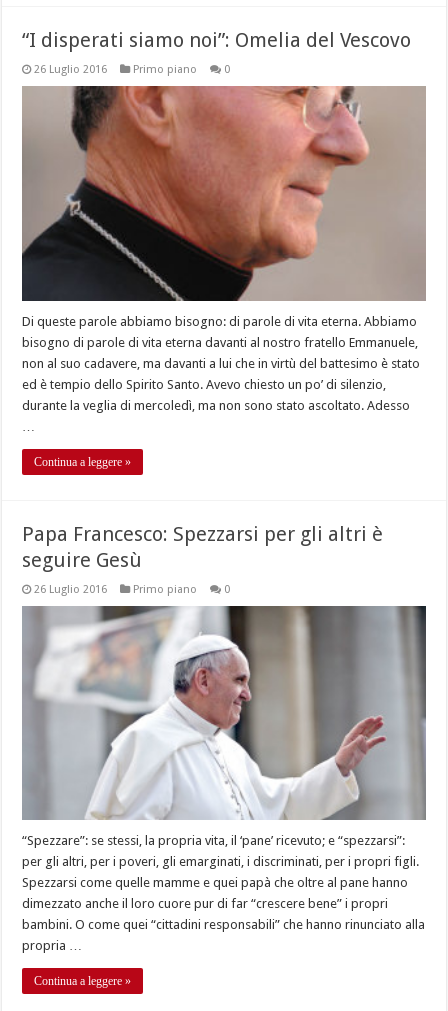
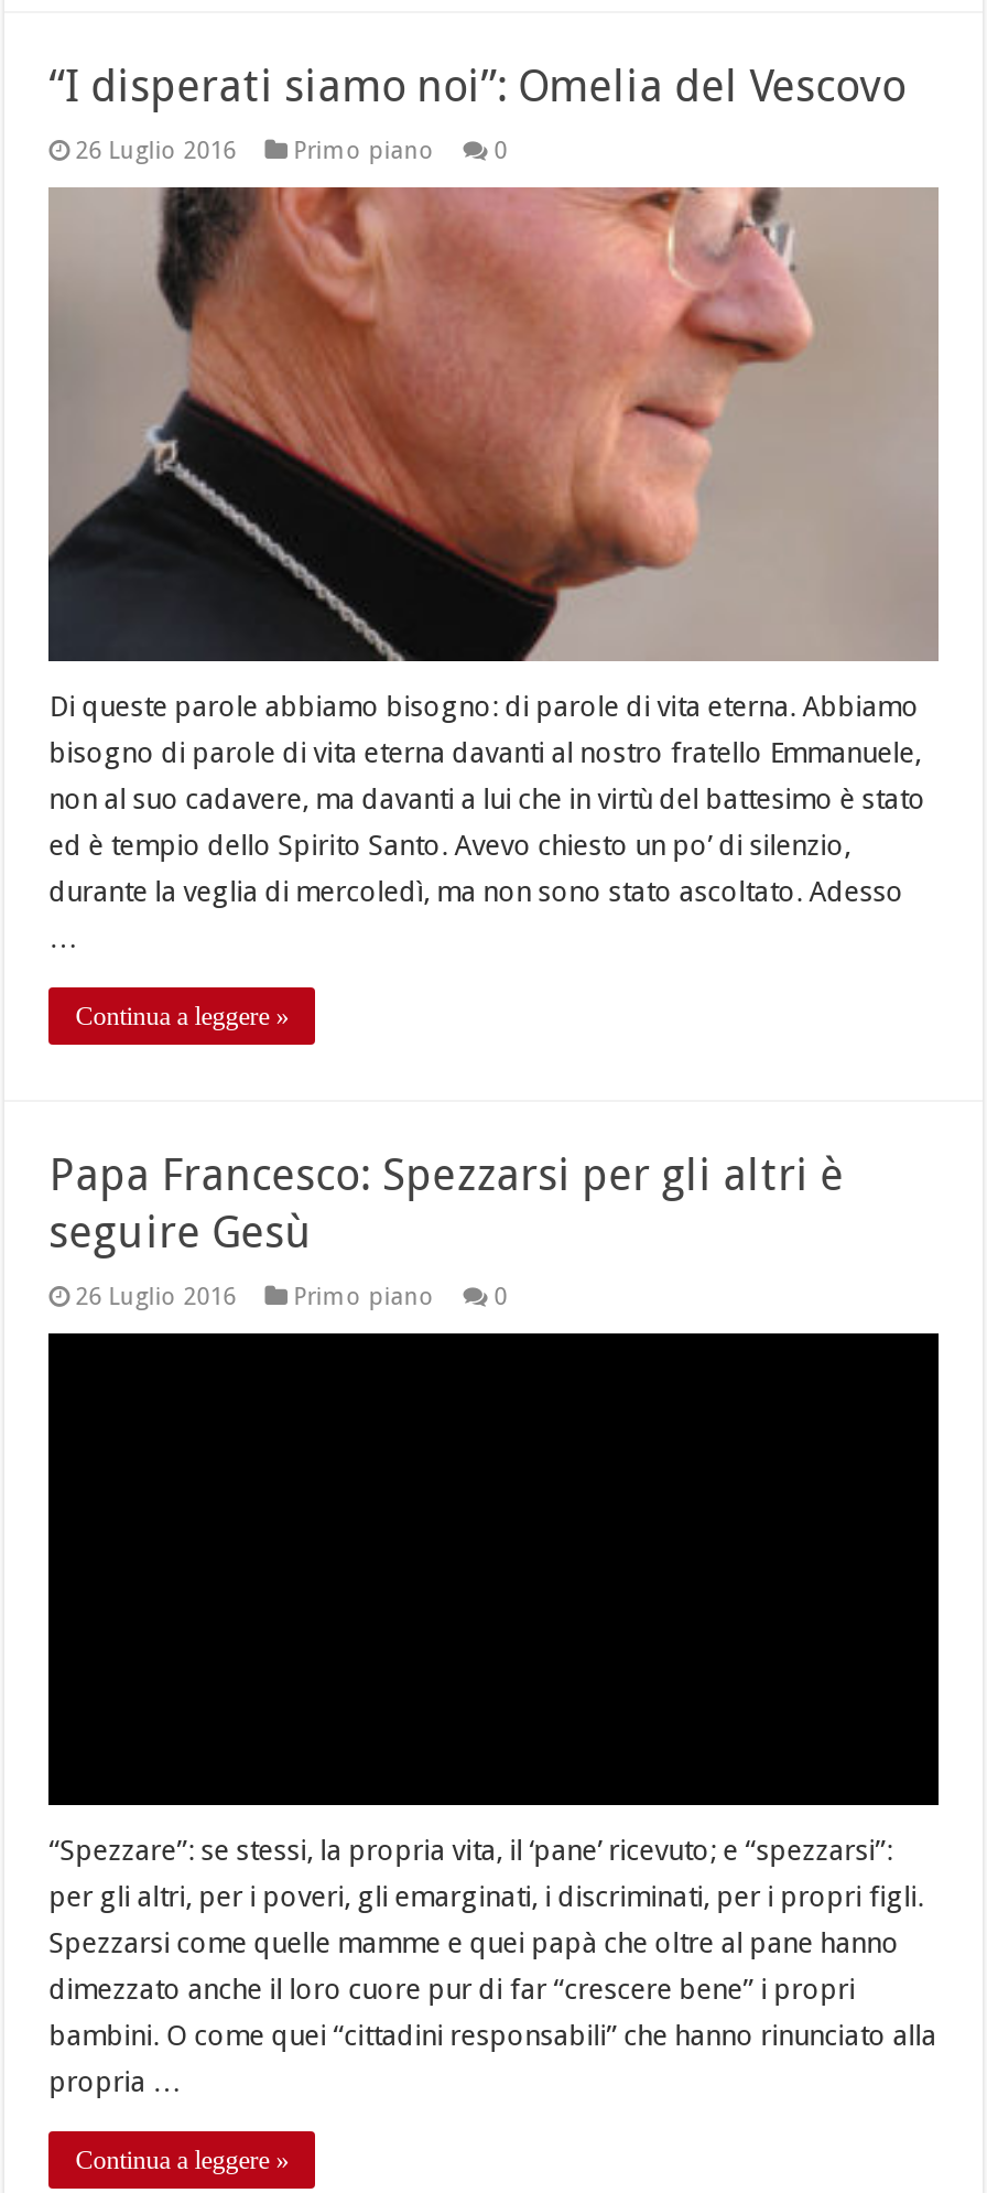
- [image]
